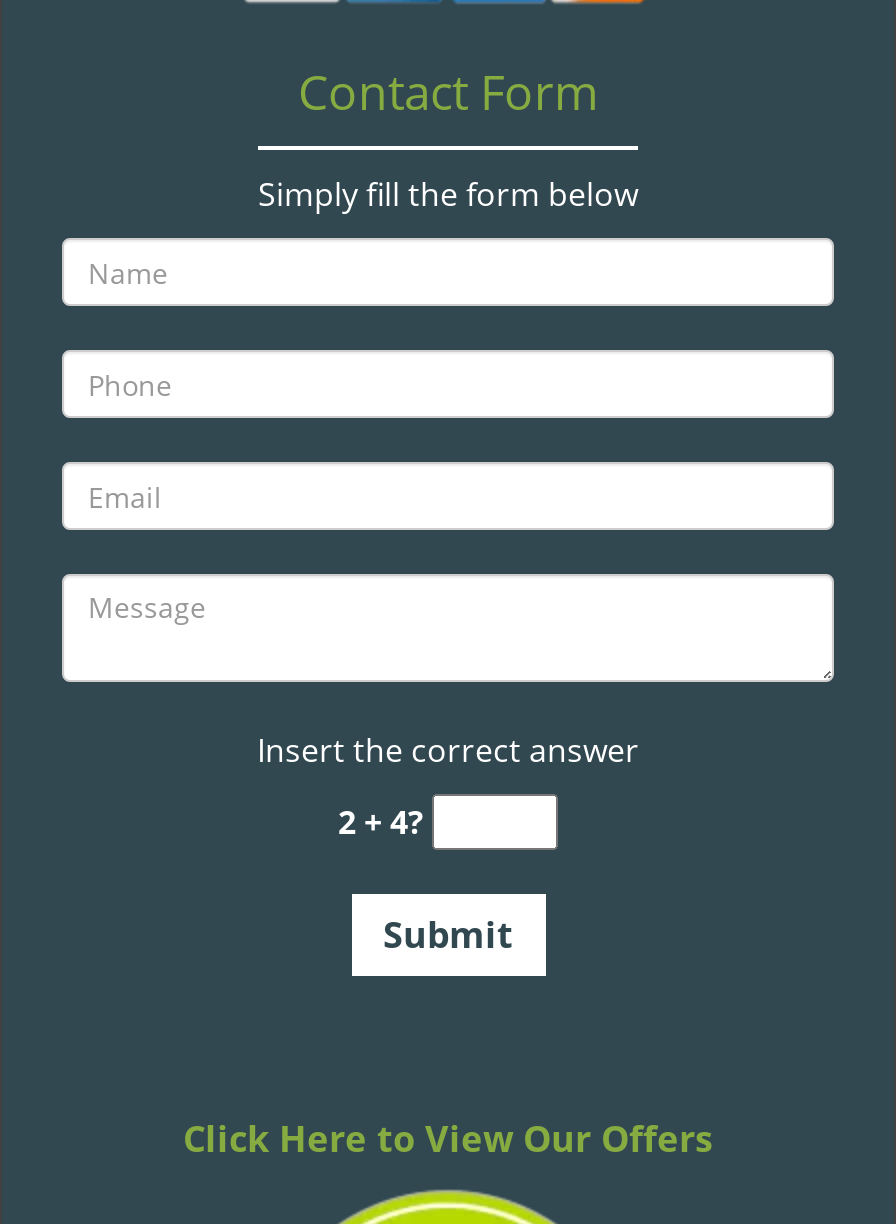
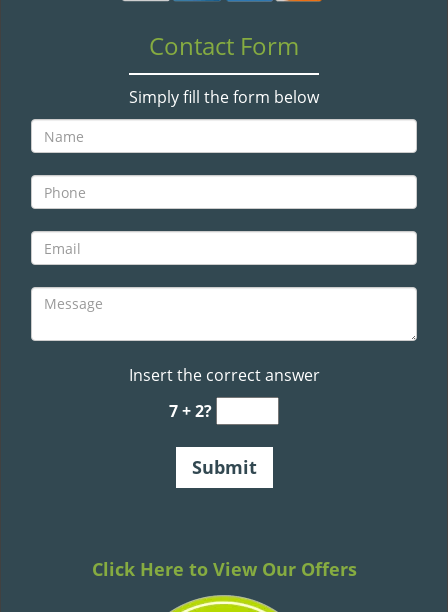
- 2 + 4?
+ 7 + 2?
